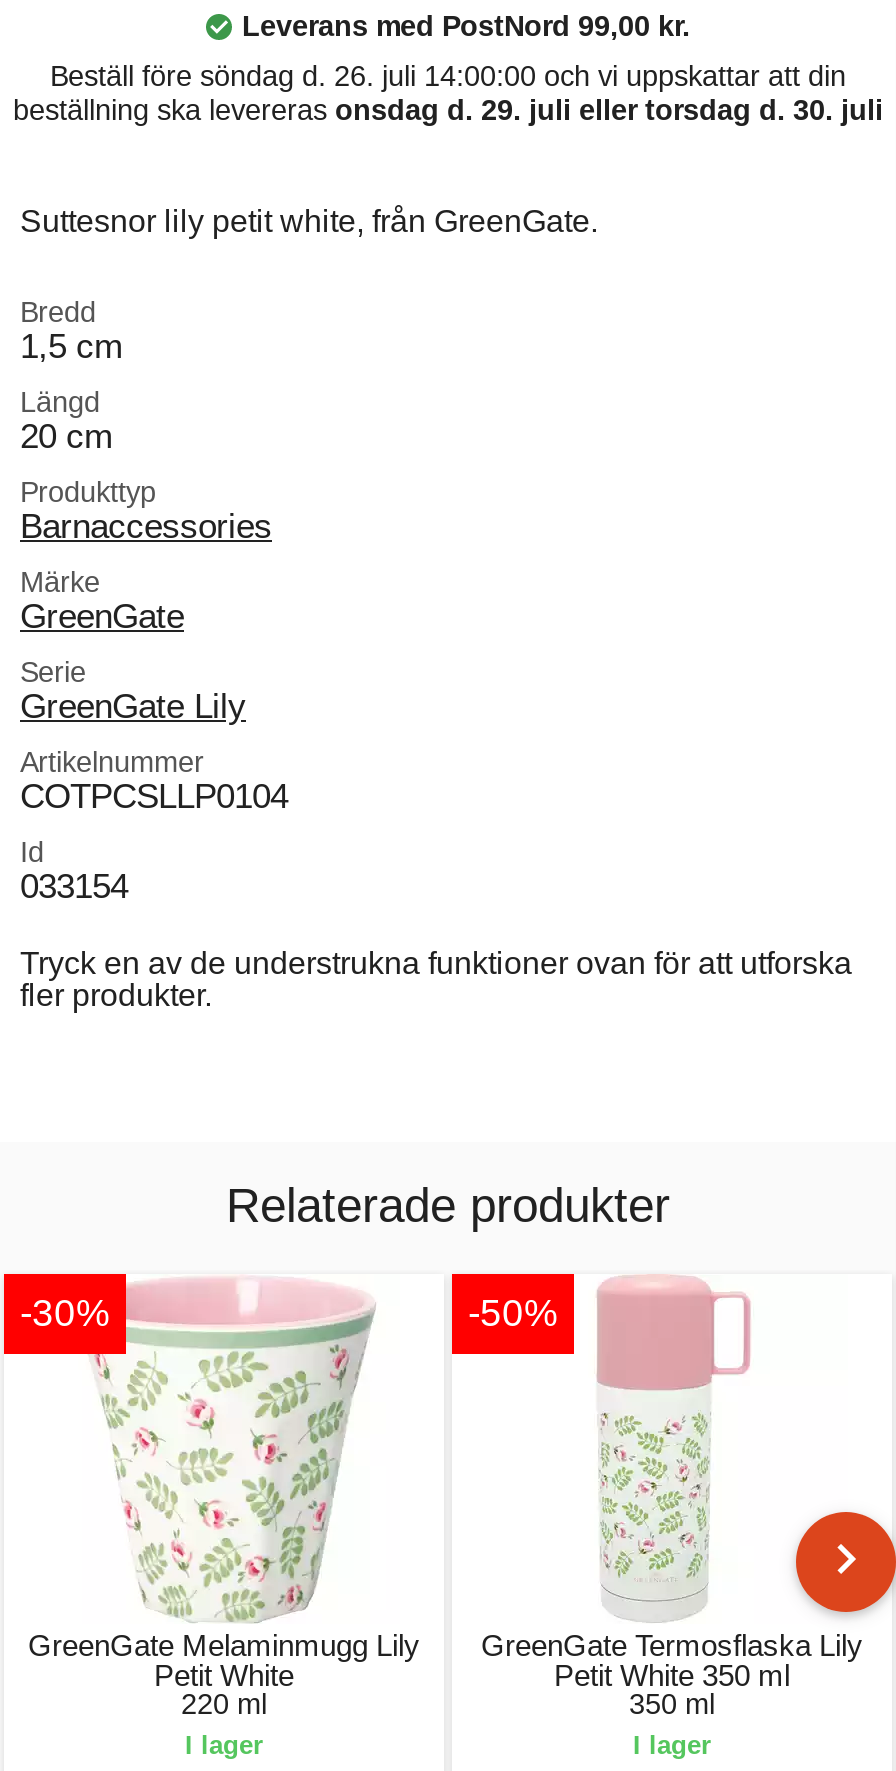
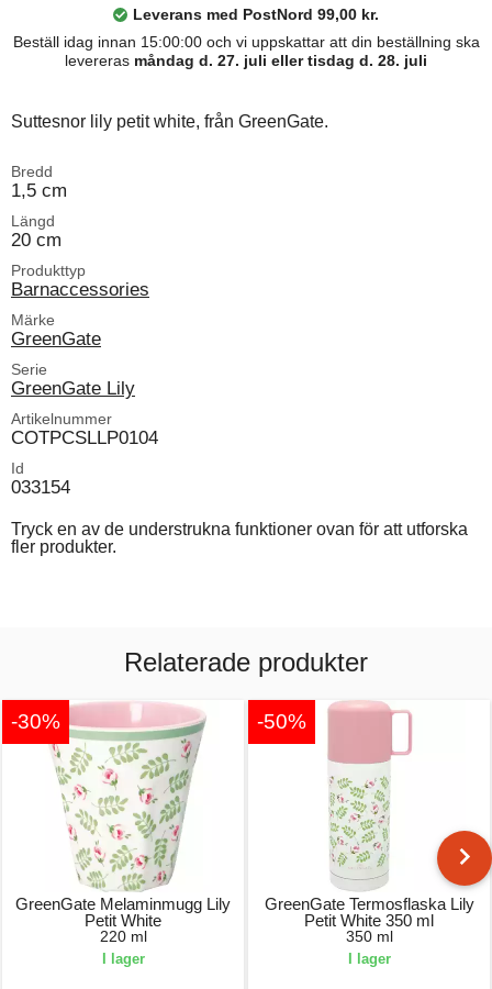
- Beställ före söndag d. 26. juli 14:00:00 och vi uppskattar att din
- beställning ska levereras onsdag d. 29. juli eller torsdag d. 30. juli
+ Beställ idag innan 15:00:00 och vi uppskattar att din beställning ska
+ levereras måndag d. 27. juli eller tisdag d. 28. juli
